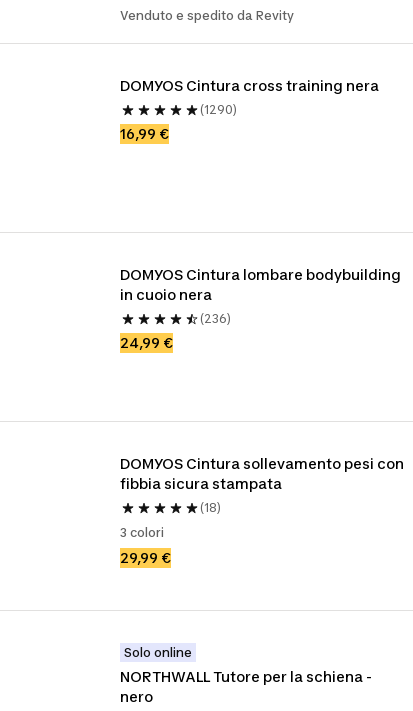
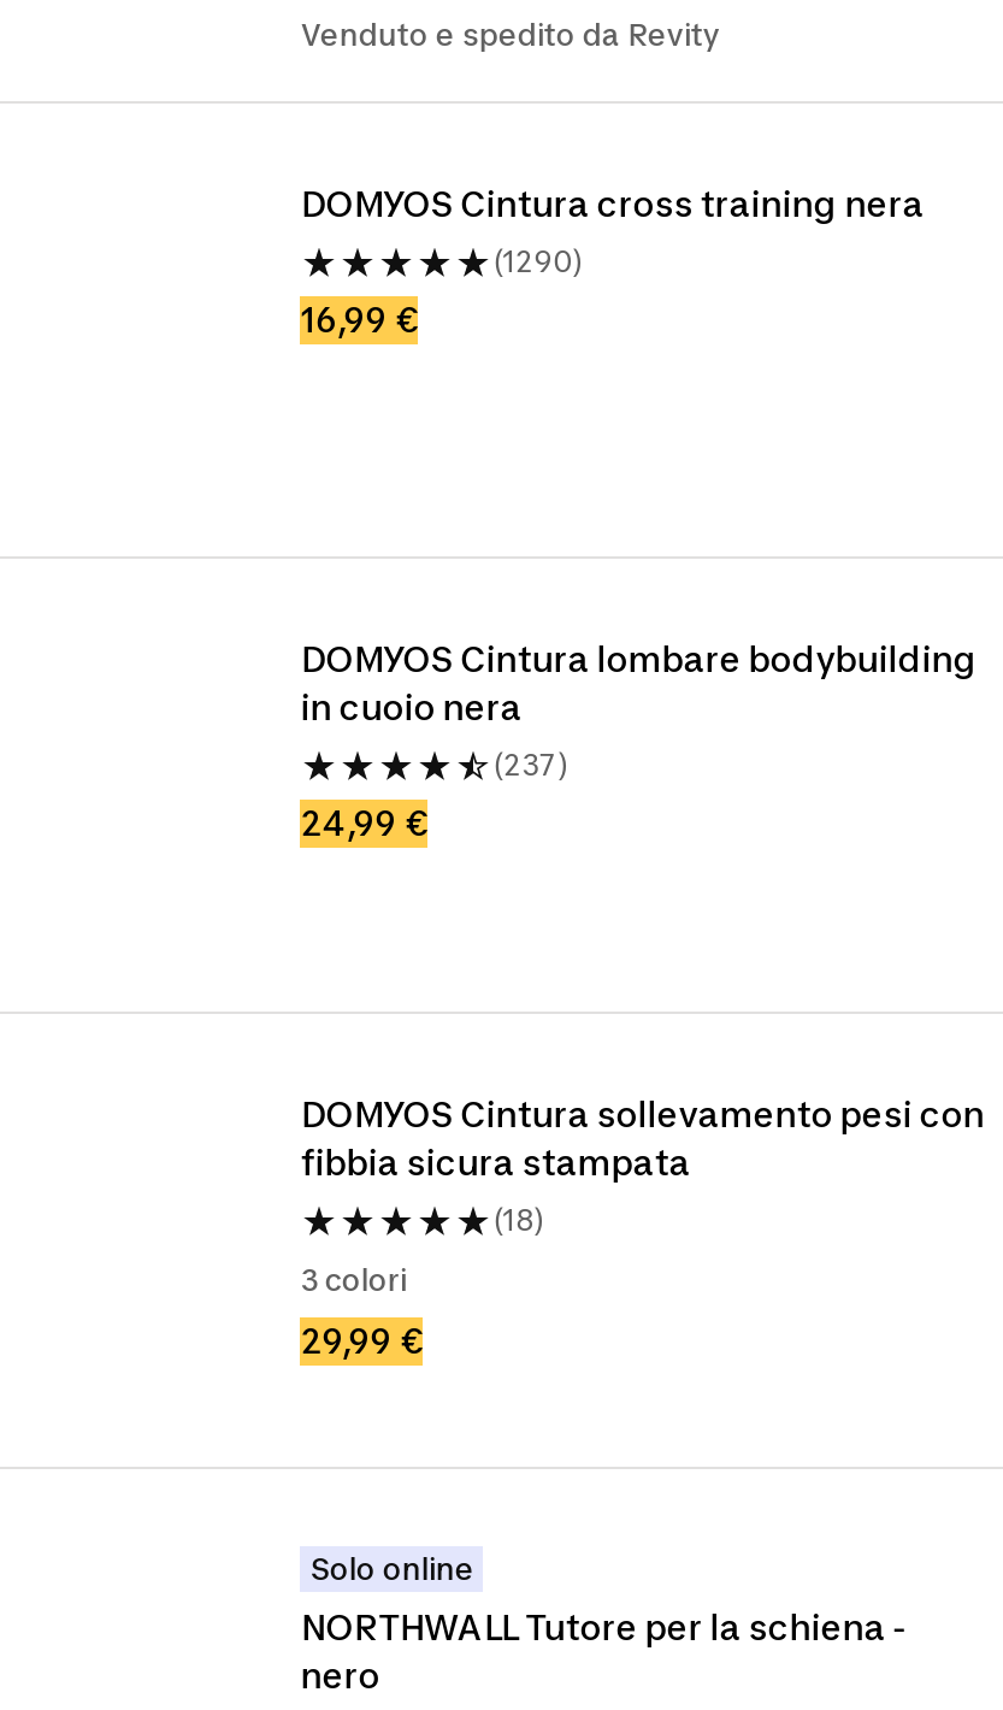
- (236)
+ (237)
